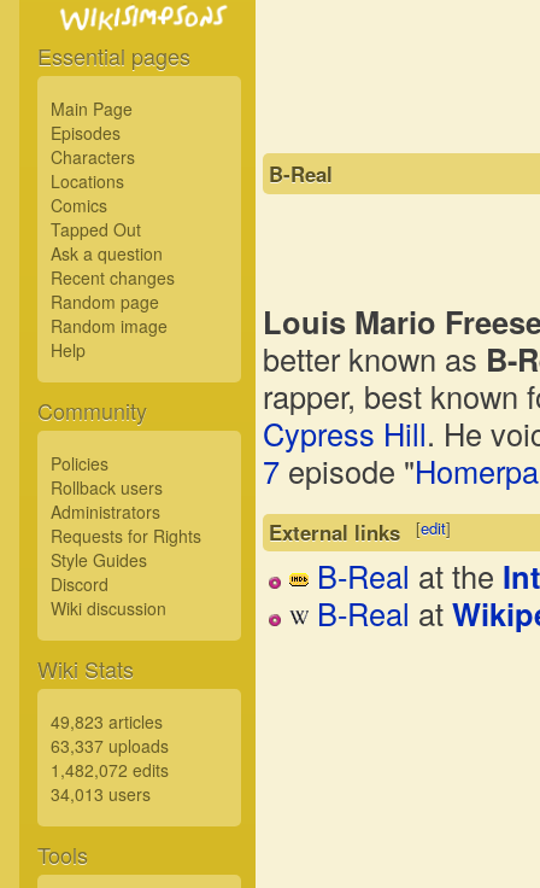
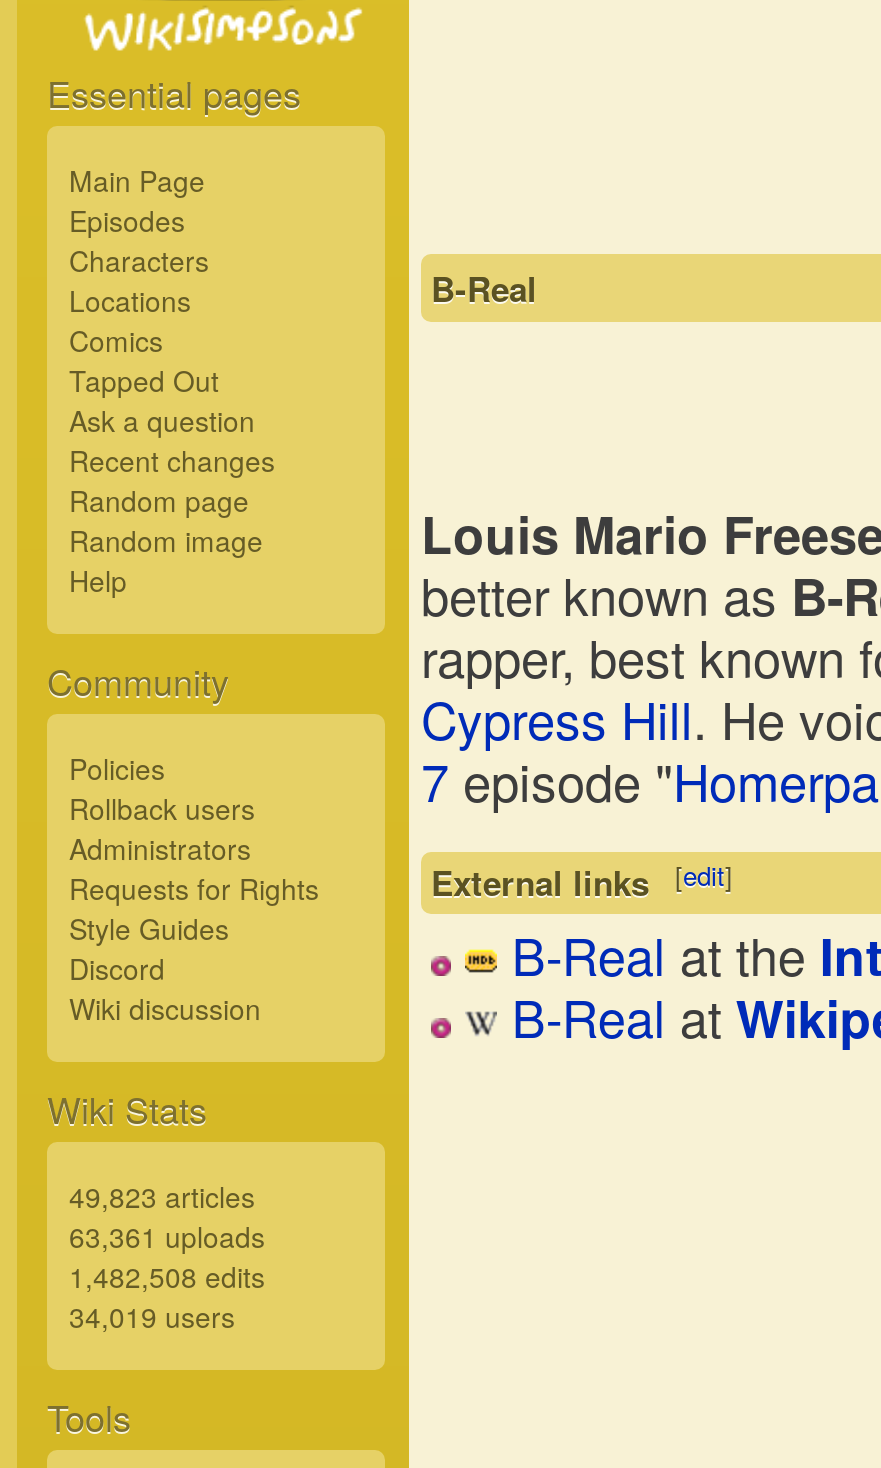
- 63,337 uploads
+ 63,361 uploads

- 1,482,072 edits
+ 1,482,508 edits

- 34,013 users
+ 34,019 users
